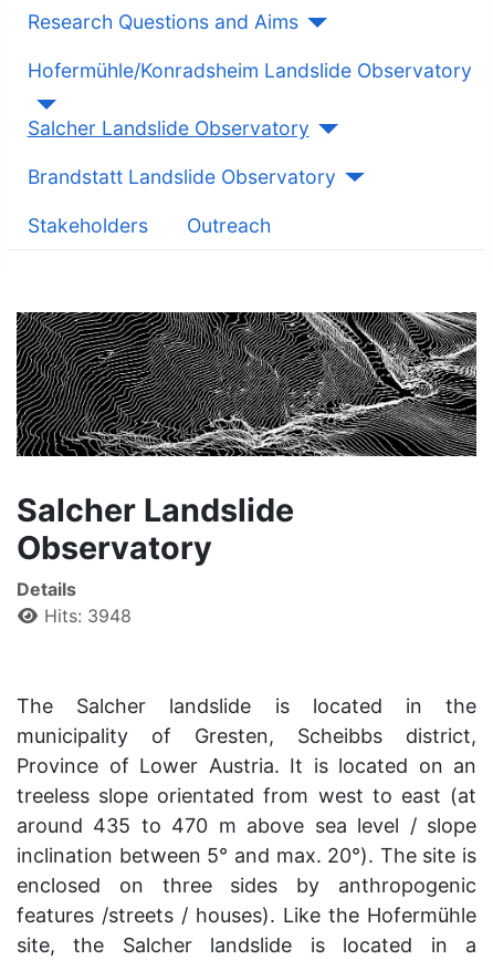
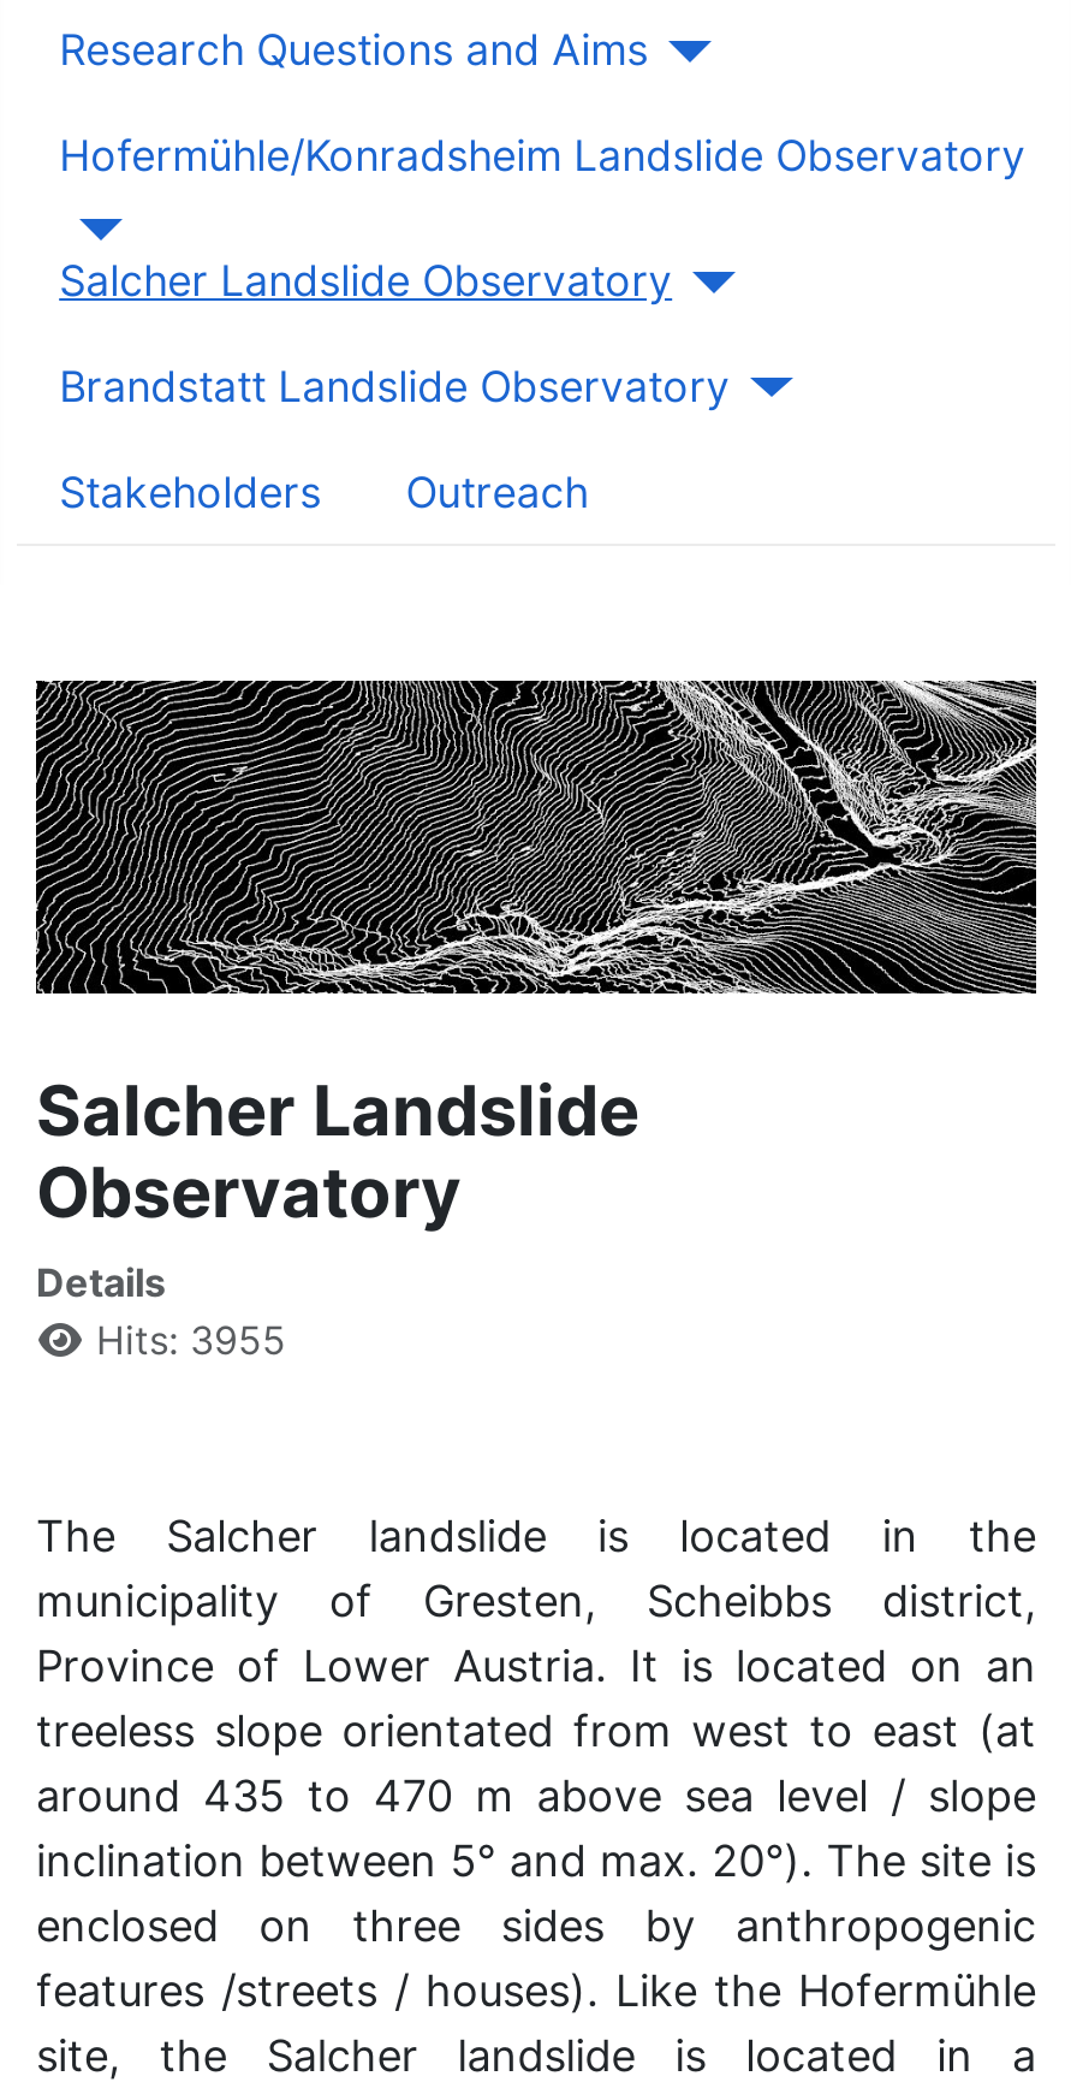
- Hits: 3948
+ Hits: 3955
